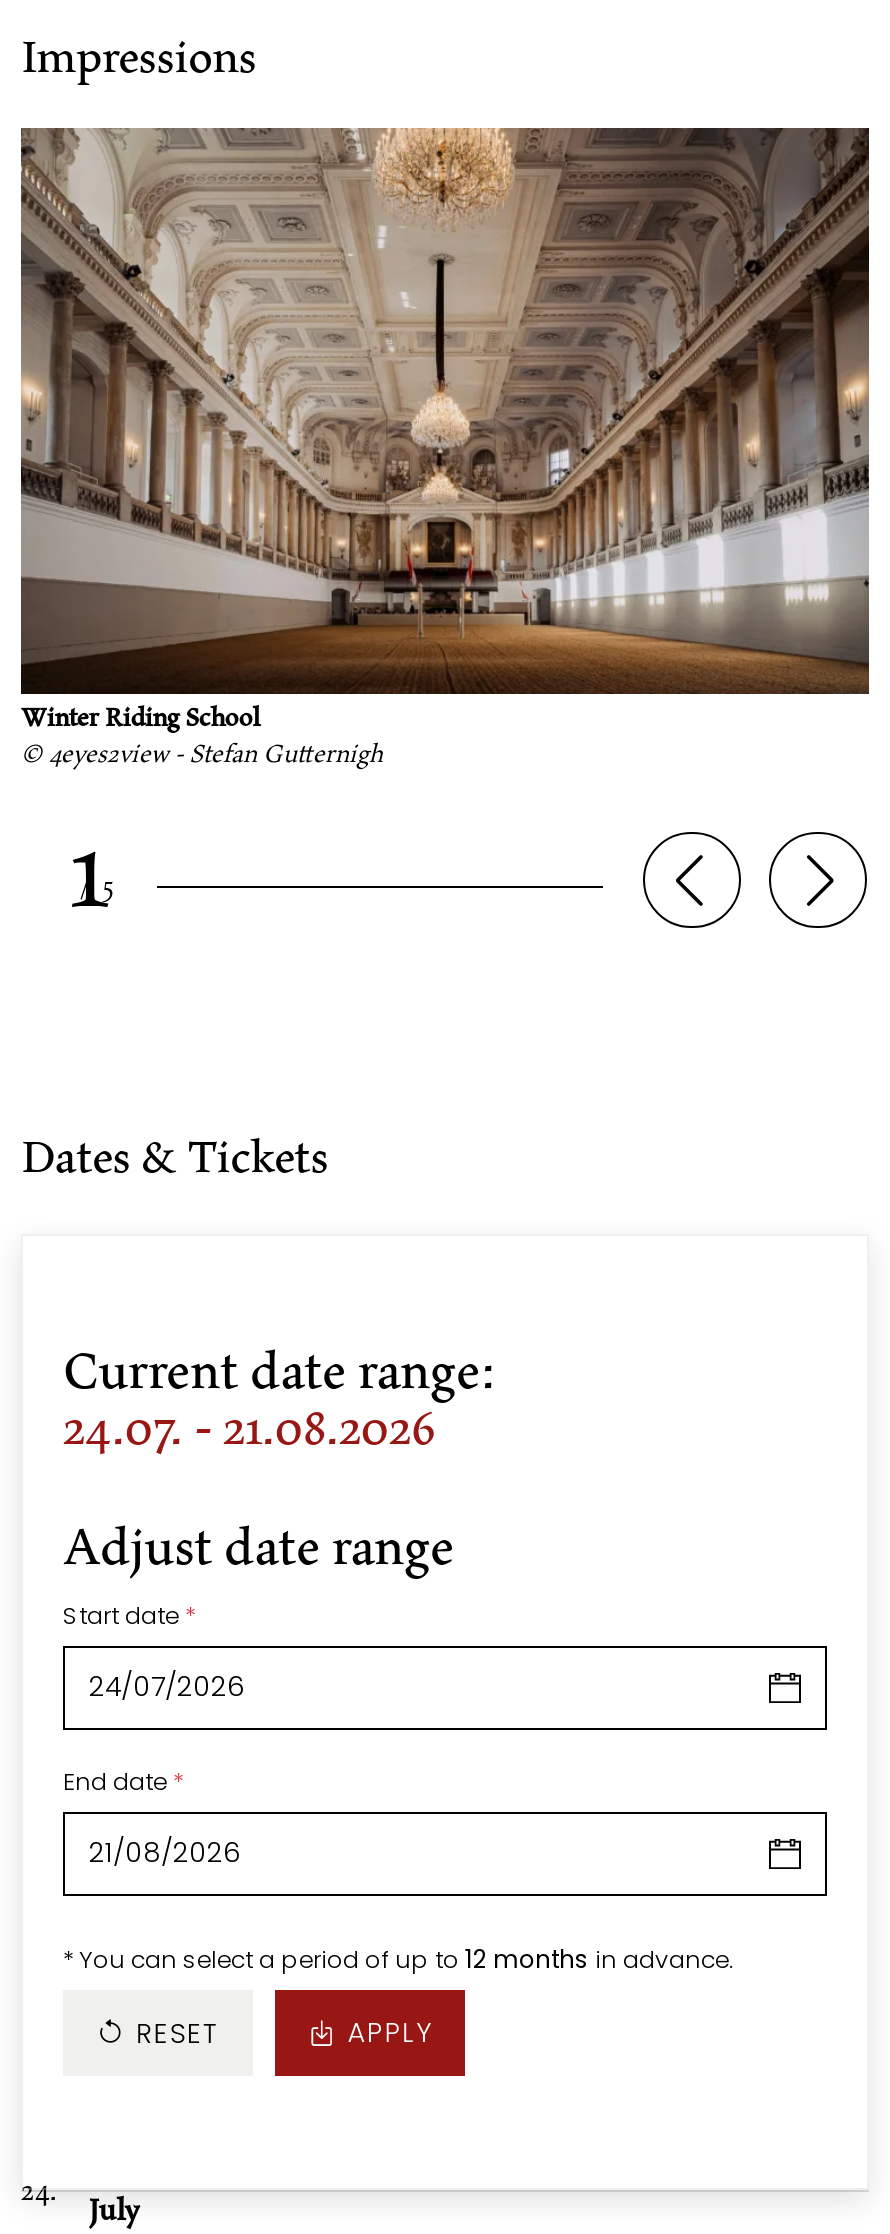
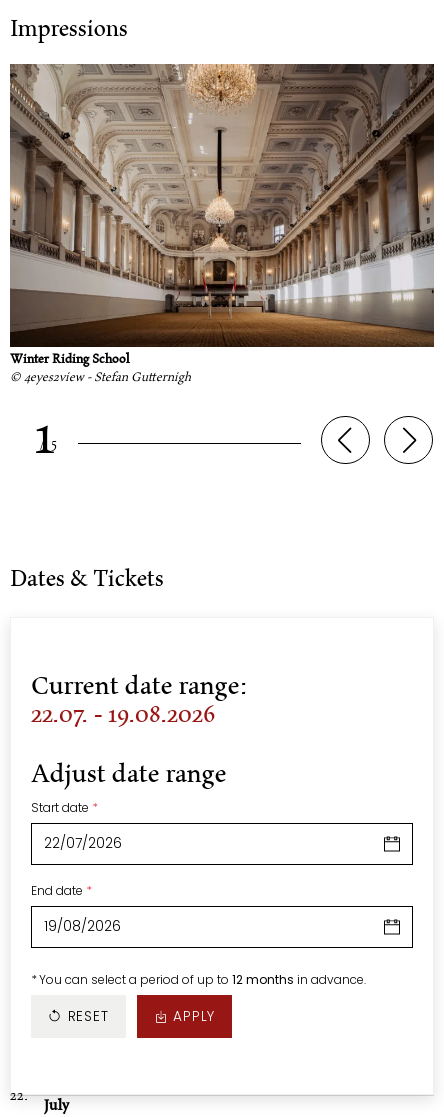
- 24.07. - 21.08.2026
+ 22.07. - 19.08.2026

- 24.
+ 22.
